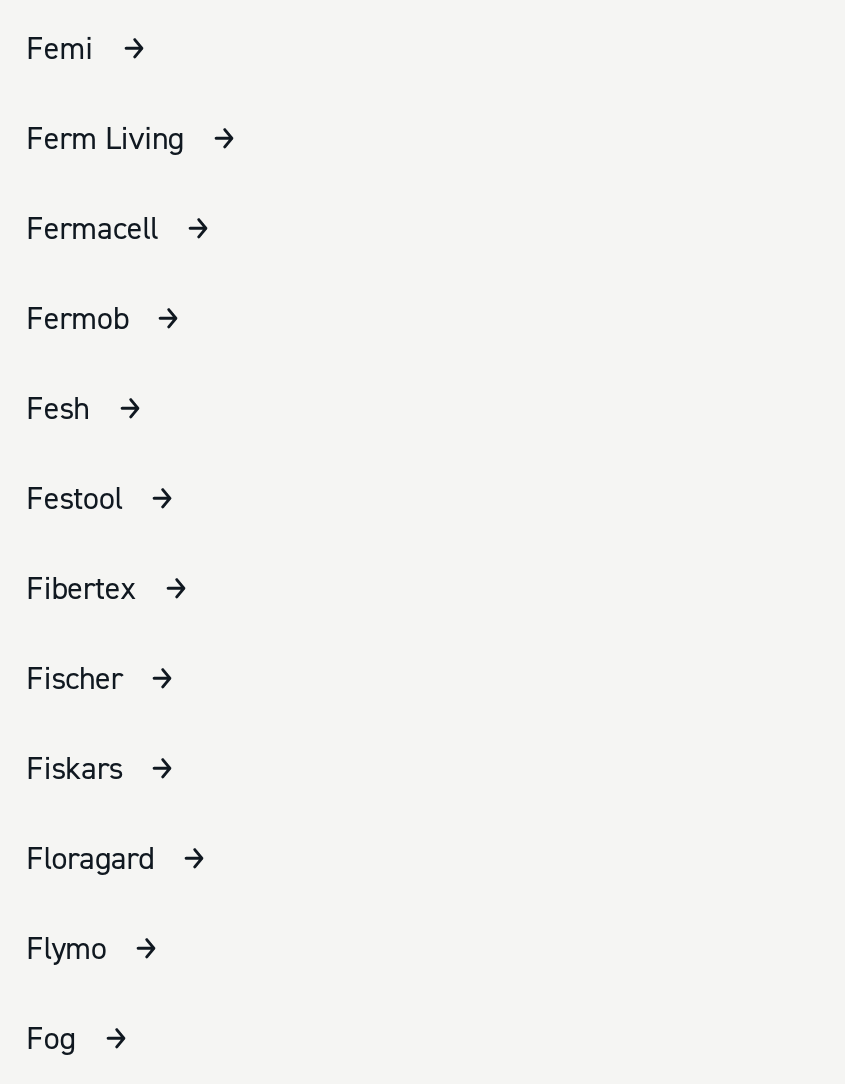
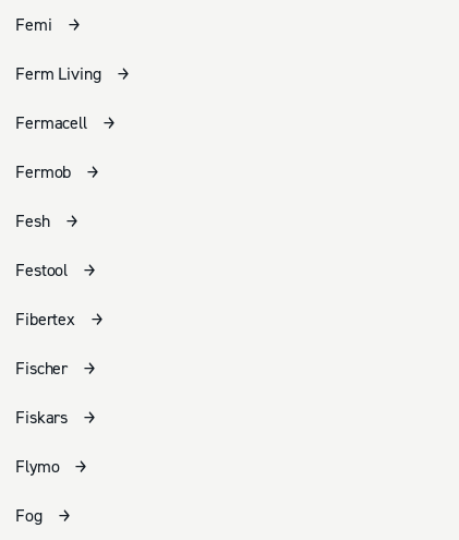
- Floragard
